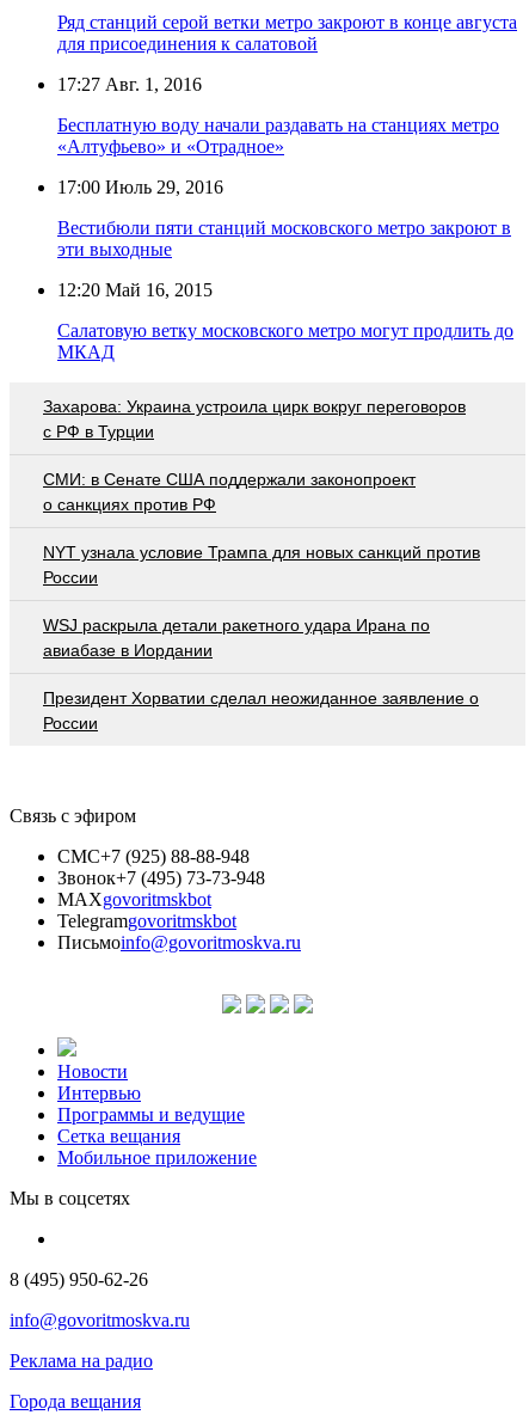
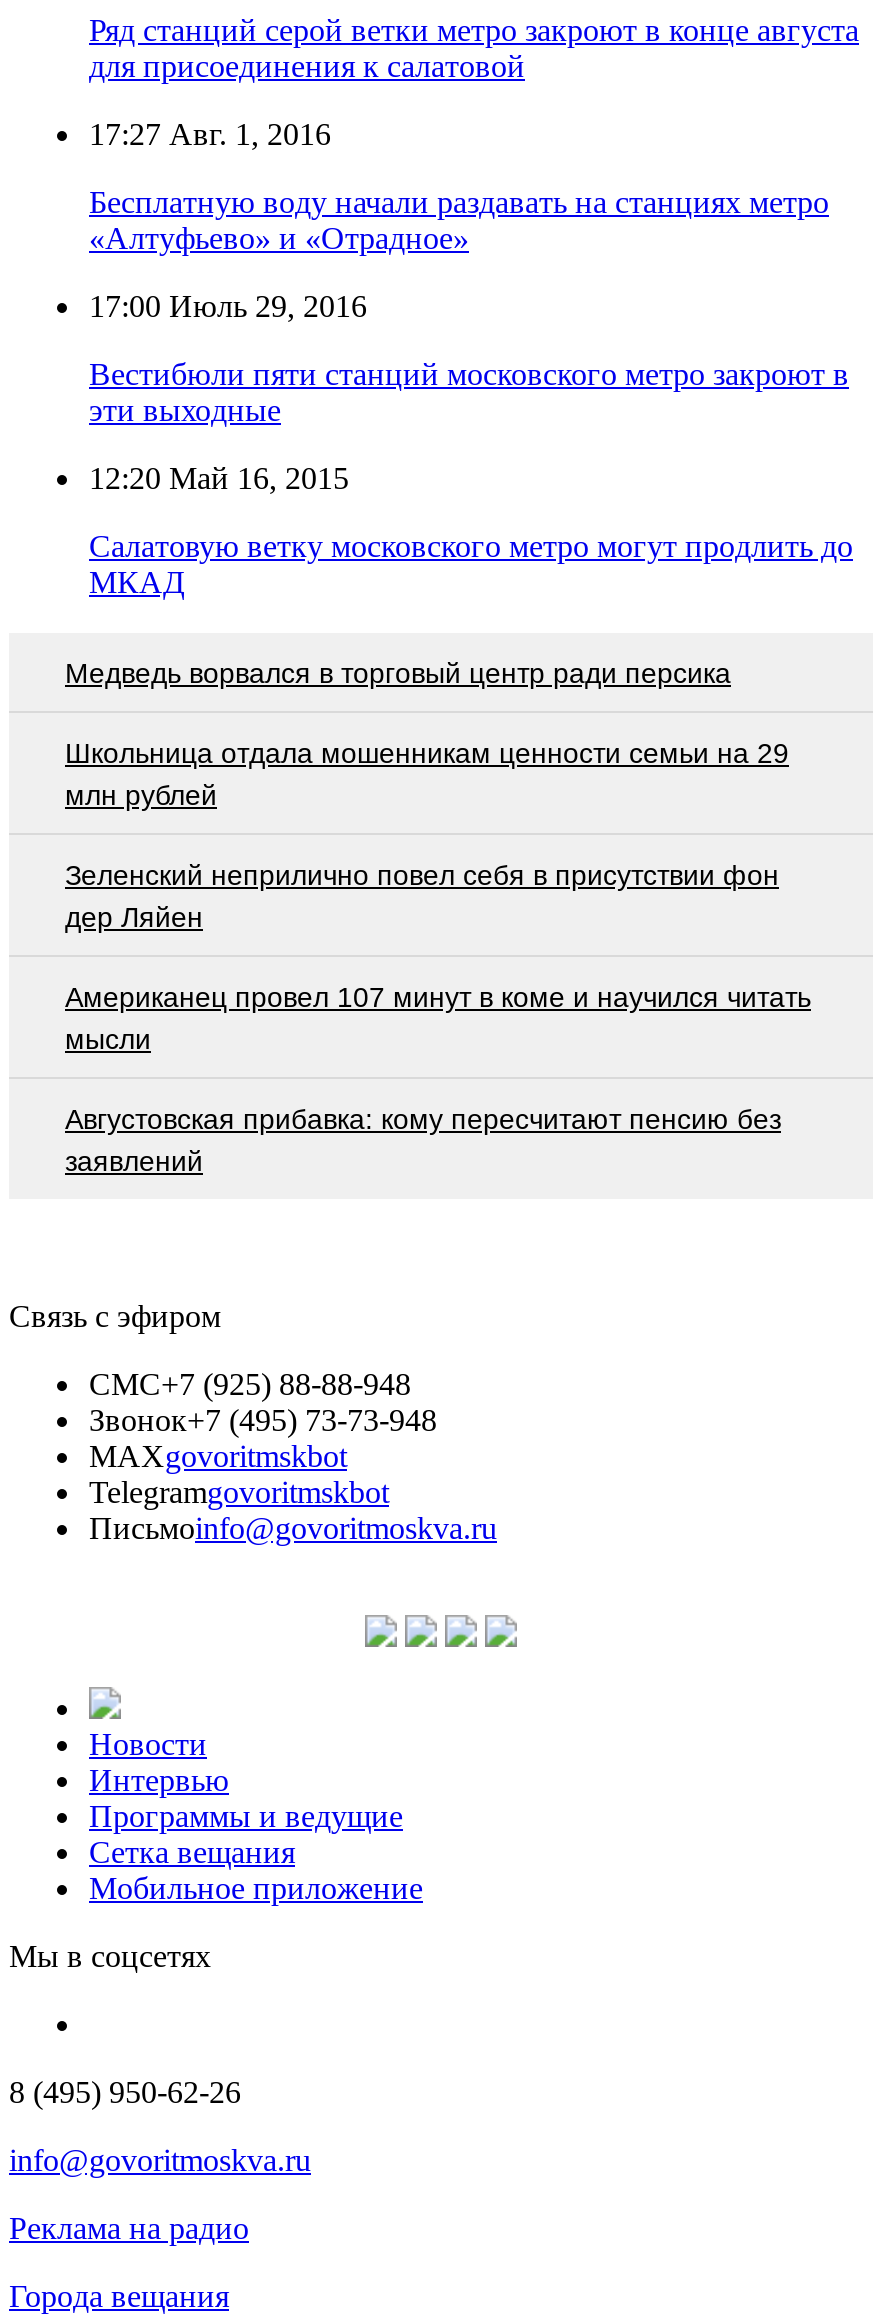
- Захарова: Украина устроила цирк вокруг переговоров
- с РФ в Турции
+ Медведь ворвался в торговый центр ради персика

- СМИ: в Сенате США поддержали законопроект
- о санкциях против РФ
+ Школьница отдала мошенникам ценности семьи на 29
+ млн рублей

- NYT узнала условие Трампа для новых санкций против
- России
+ Зеленский неприлично повел cебя в присутствии фон
+ дер Ляйен

- WSJ раскрыла детали ракетного удара Ирана по
- авиабазе в Иордании
+ Американец провел 107 минут в коме и научился читать
+ мысли

- Президент Хорватии сделал неожиданное заявление о
- России
+ Августовская прибавка: кому пересчитают пенсию без
+ заявлений
